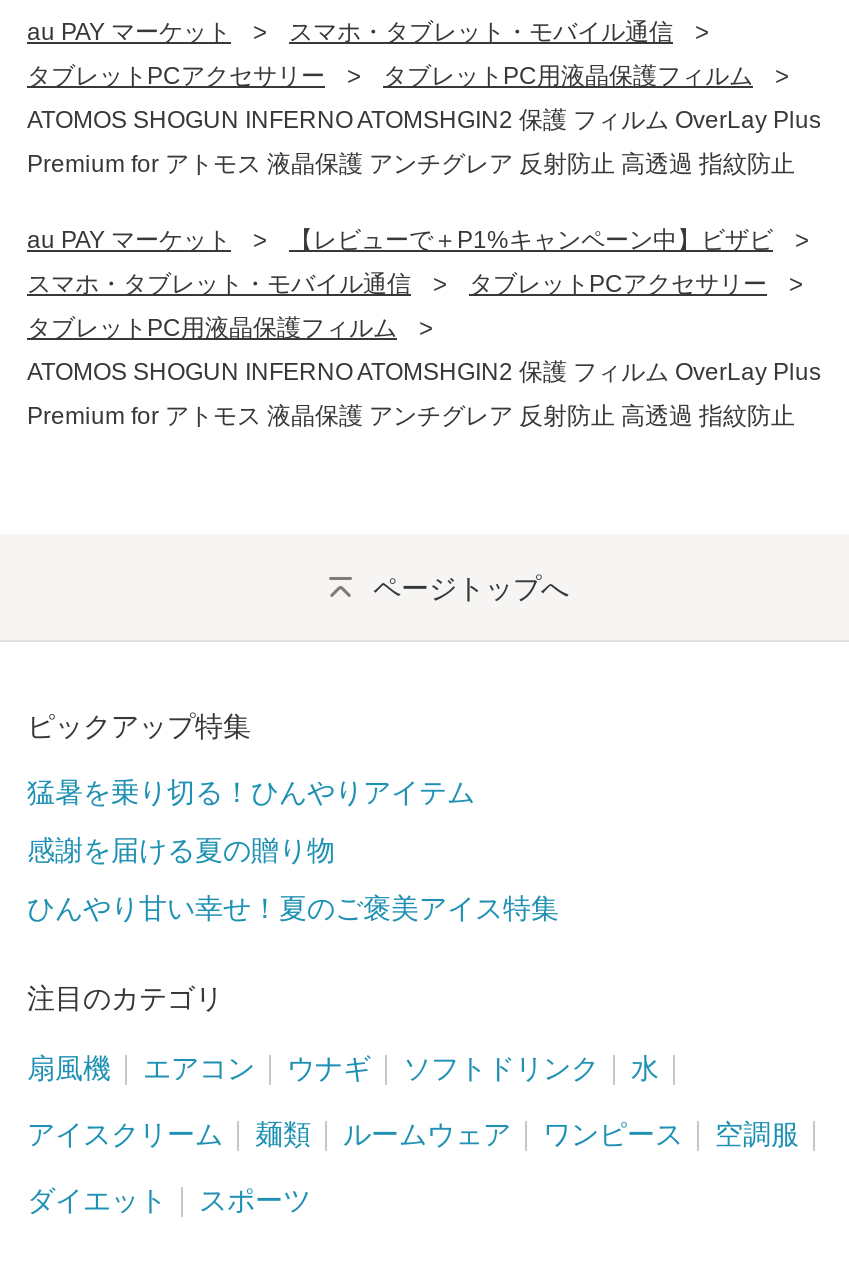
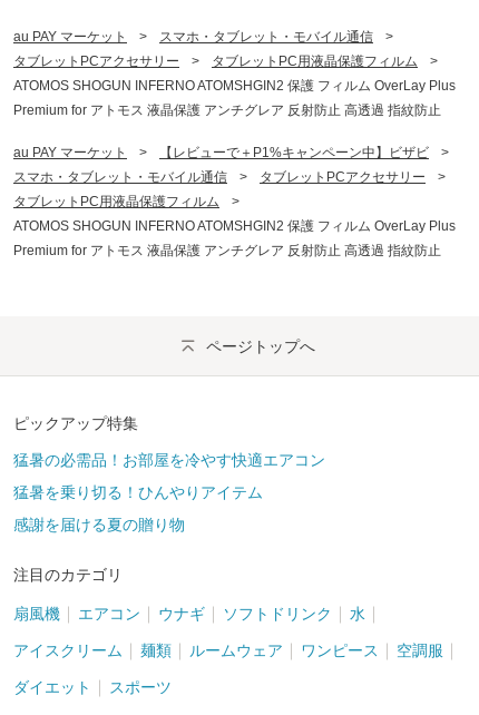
+ 猛暑の必需品！お部屋を冷やす快適エアコン

moved down: 猛暑を乗り切る！ひんやりアイテム | 感謝を届ける夏の贈り物

- ひんやり甘い幸せ！夏のご褒美アイス特集
